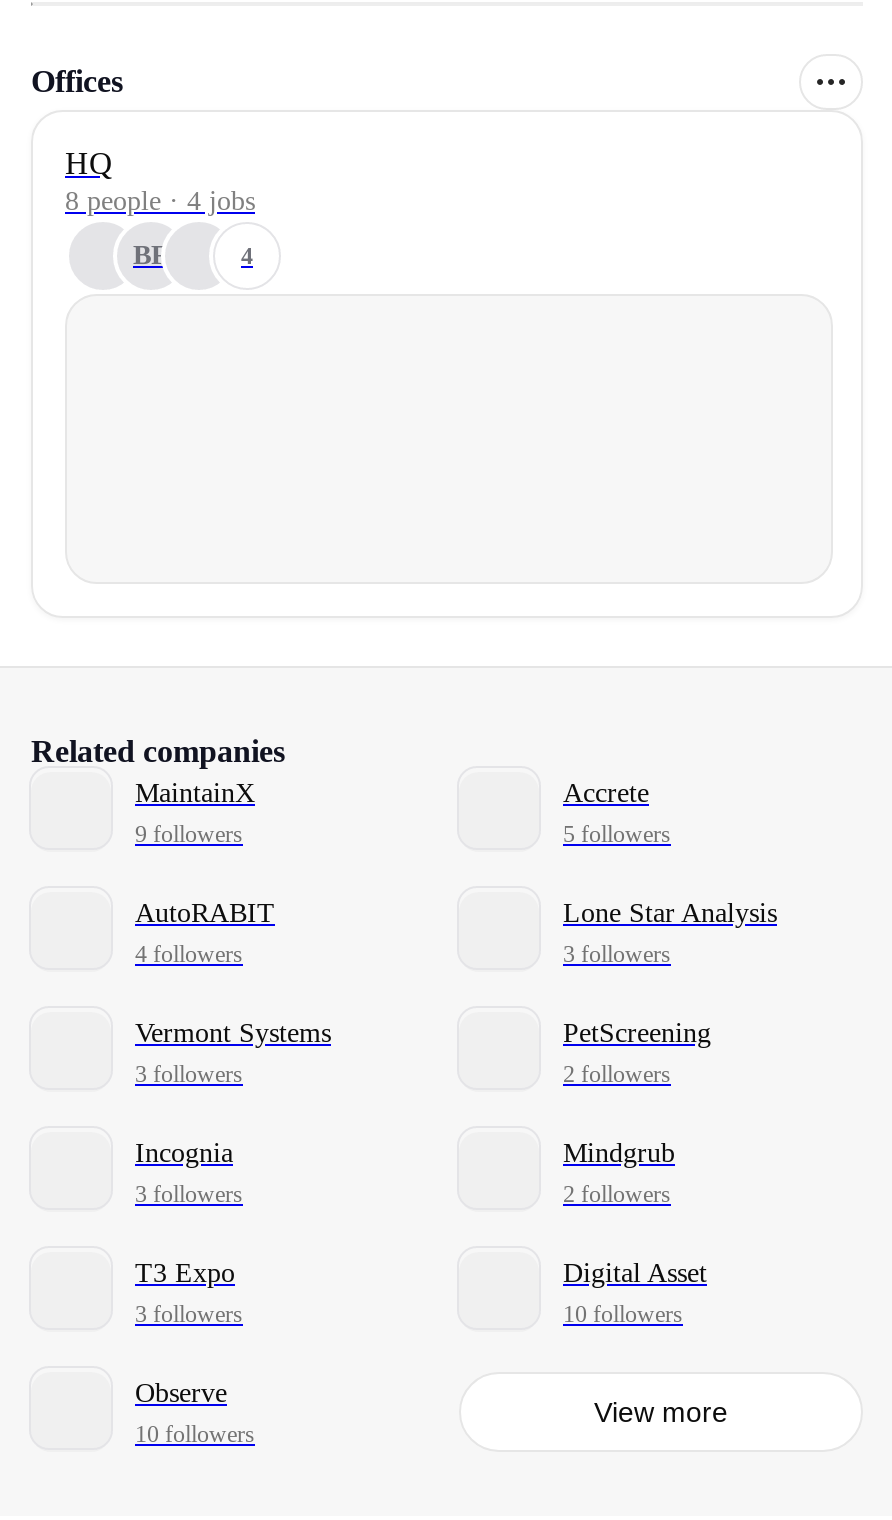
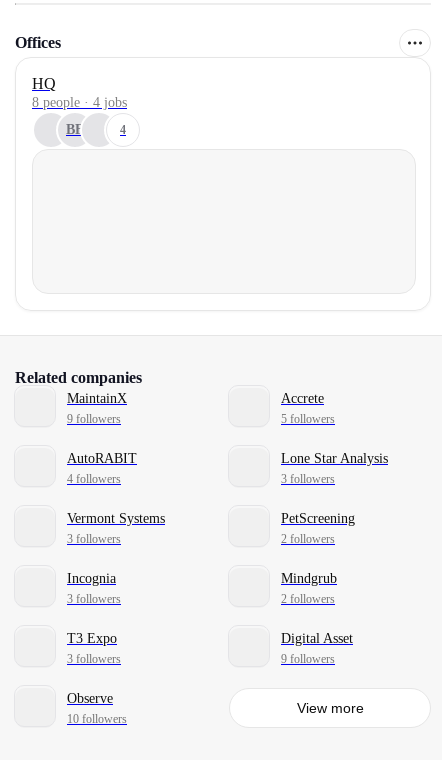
- 10 followers
+ 9 followers
